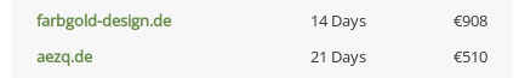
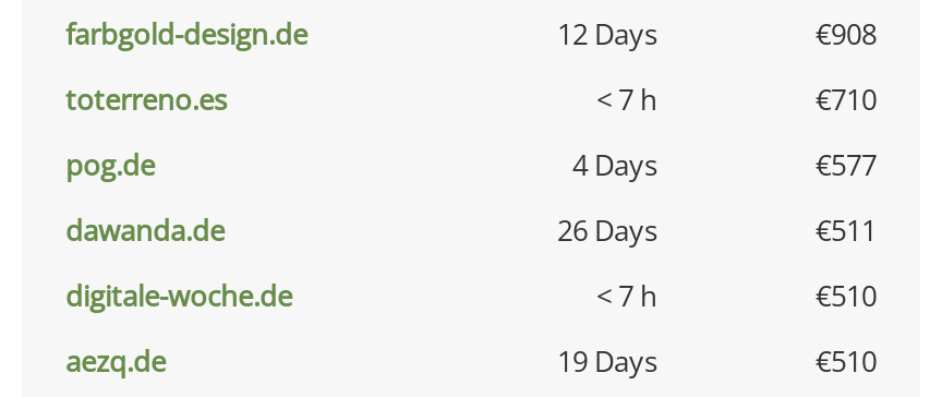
- 14 Days
+ 12 Days

+ toterreno.es
+ < 7 h
+ €710
+ pog.de
+ 4 Days
+ €577
+ dawanda.de
+ 26 Days
+ €511
+ digitale-woche.de
+ < 7 h
+ €510

- 21 Days
+ 19 Days
